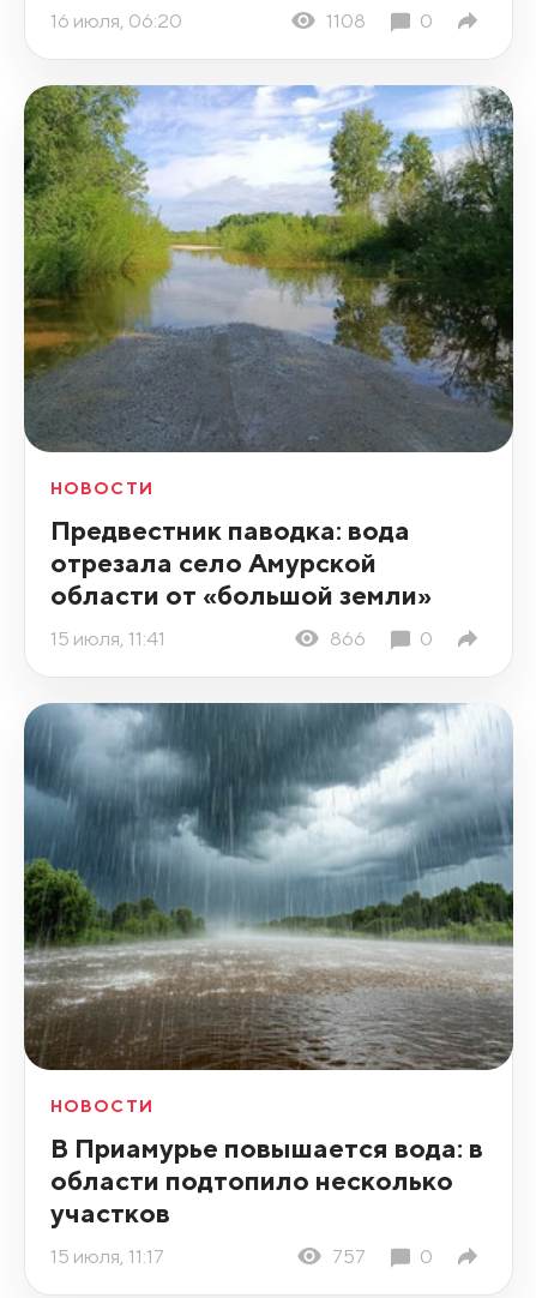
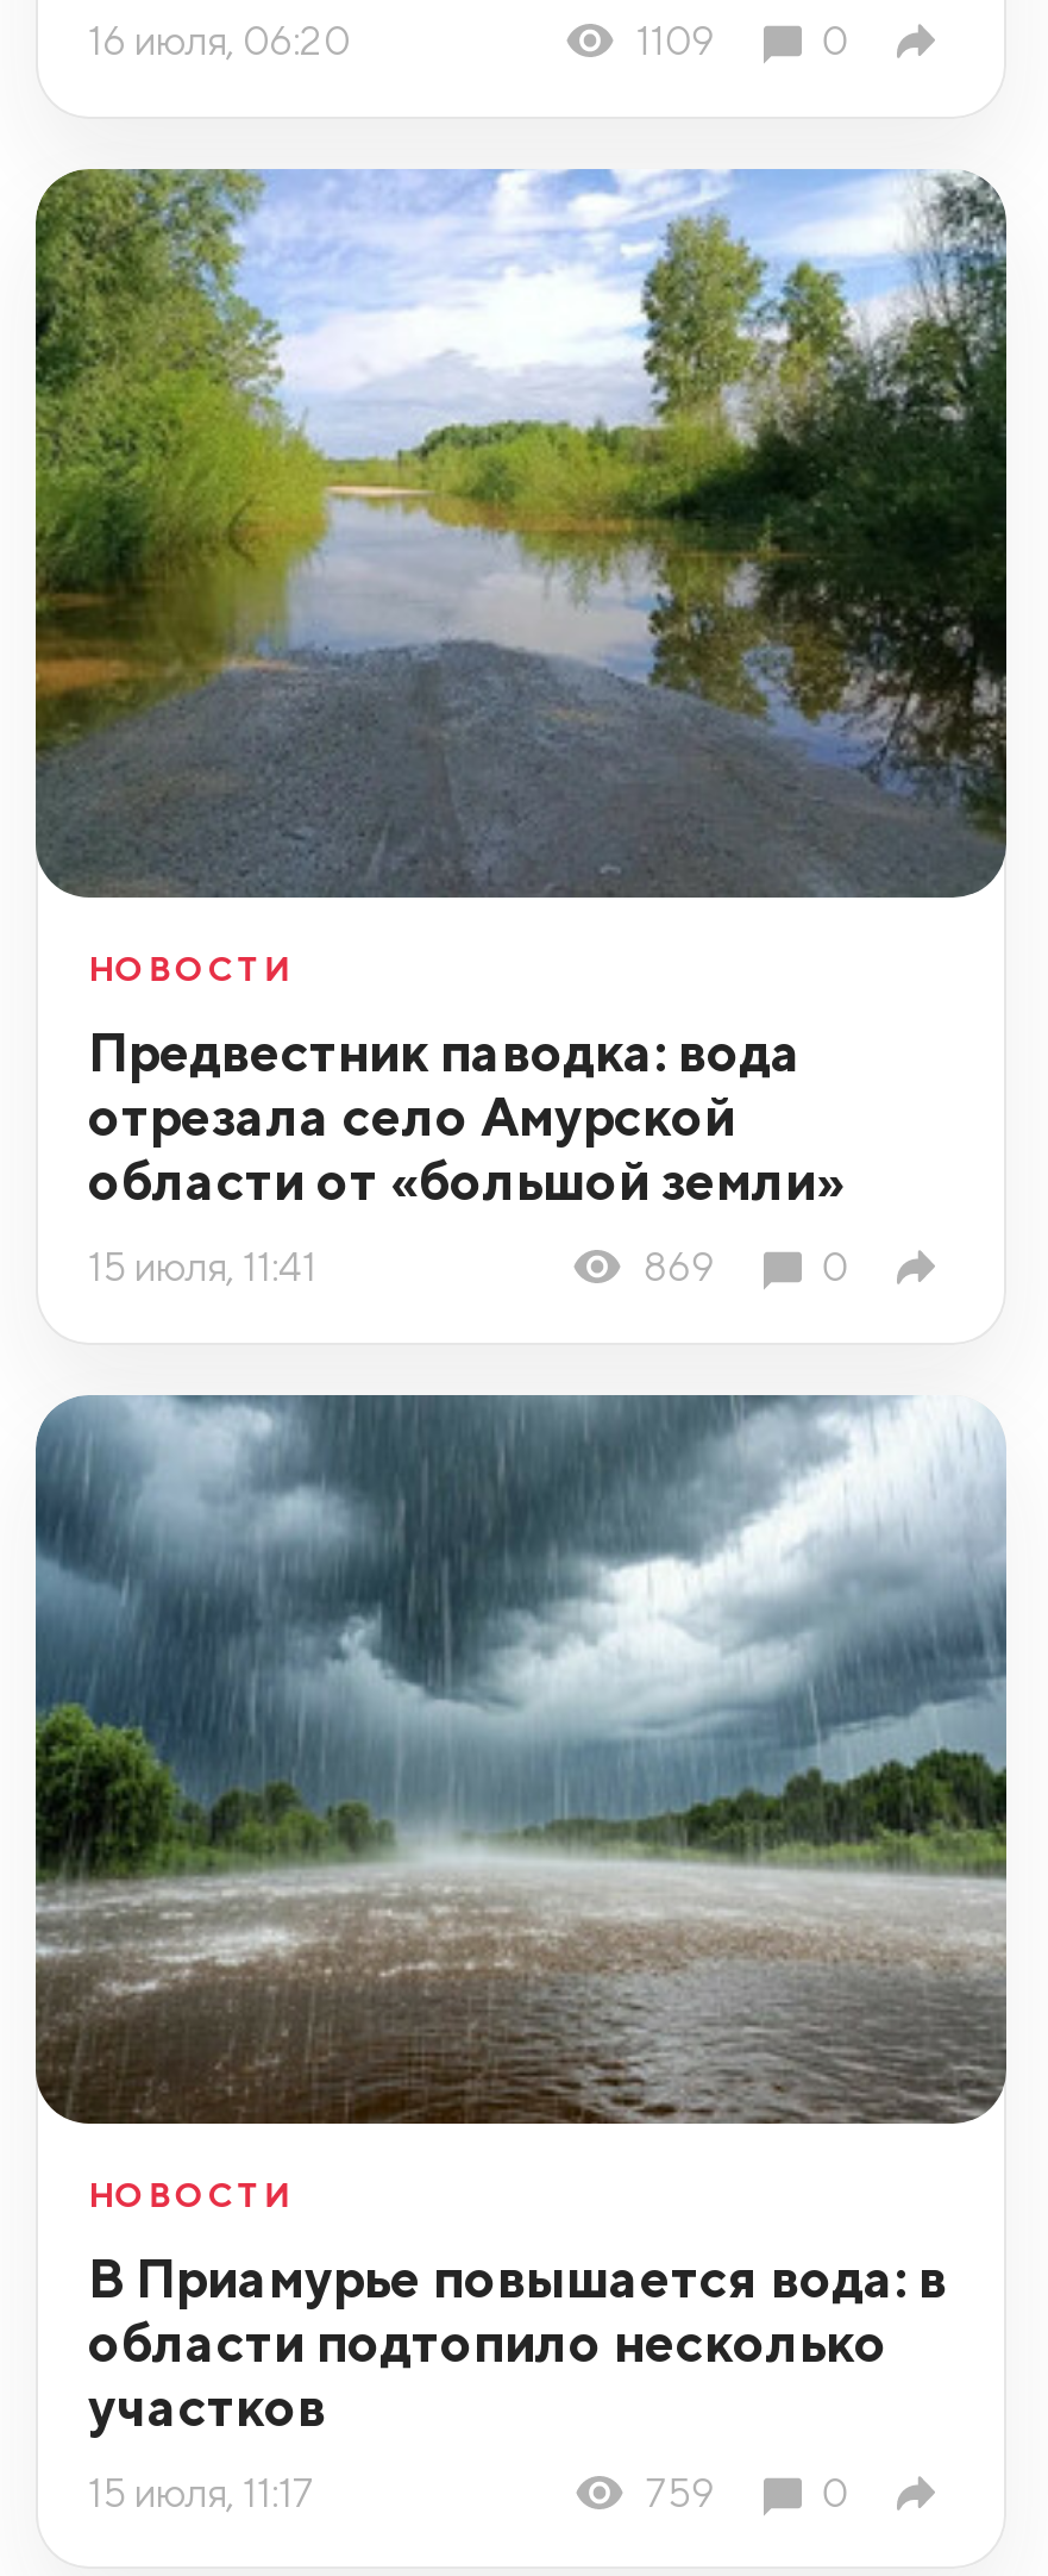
- 1108
+ 1109

- 866
+ 869

- 757
+ 759
